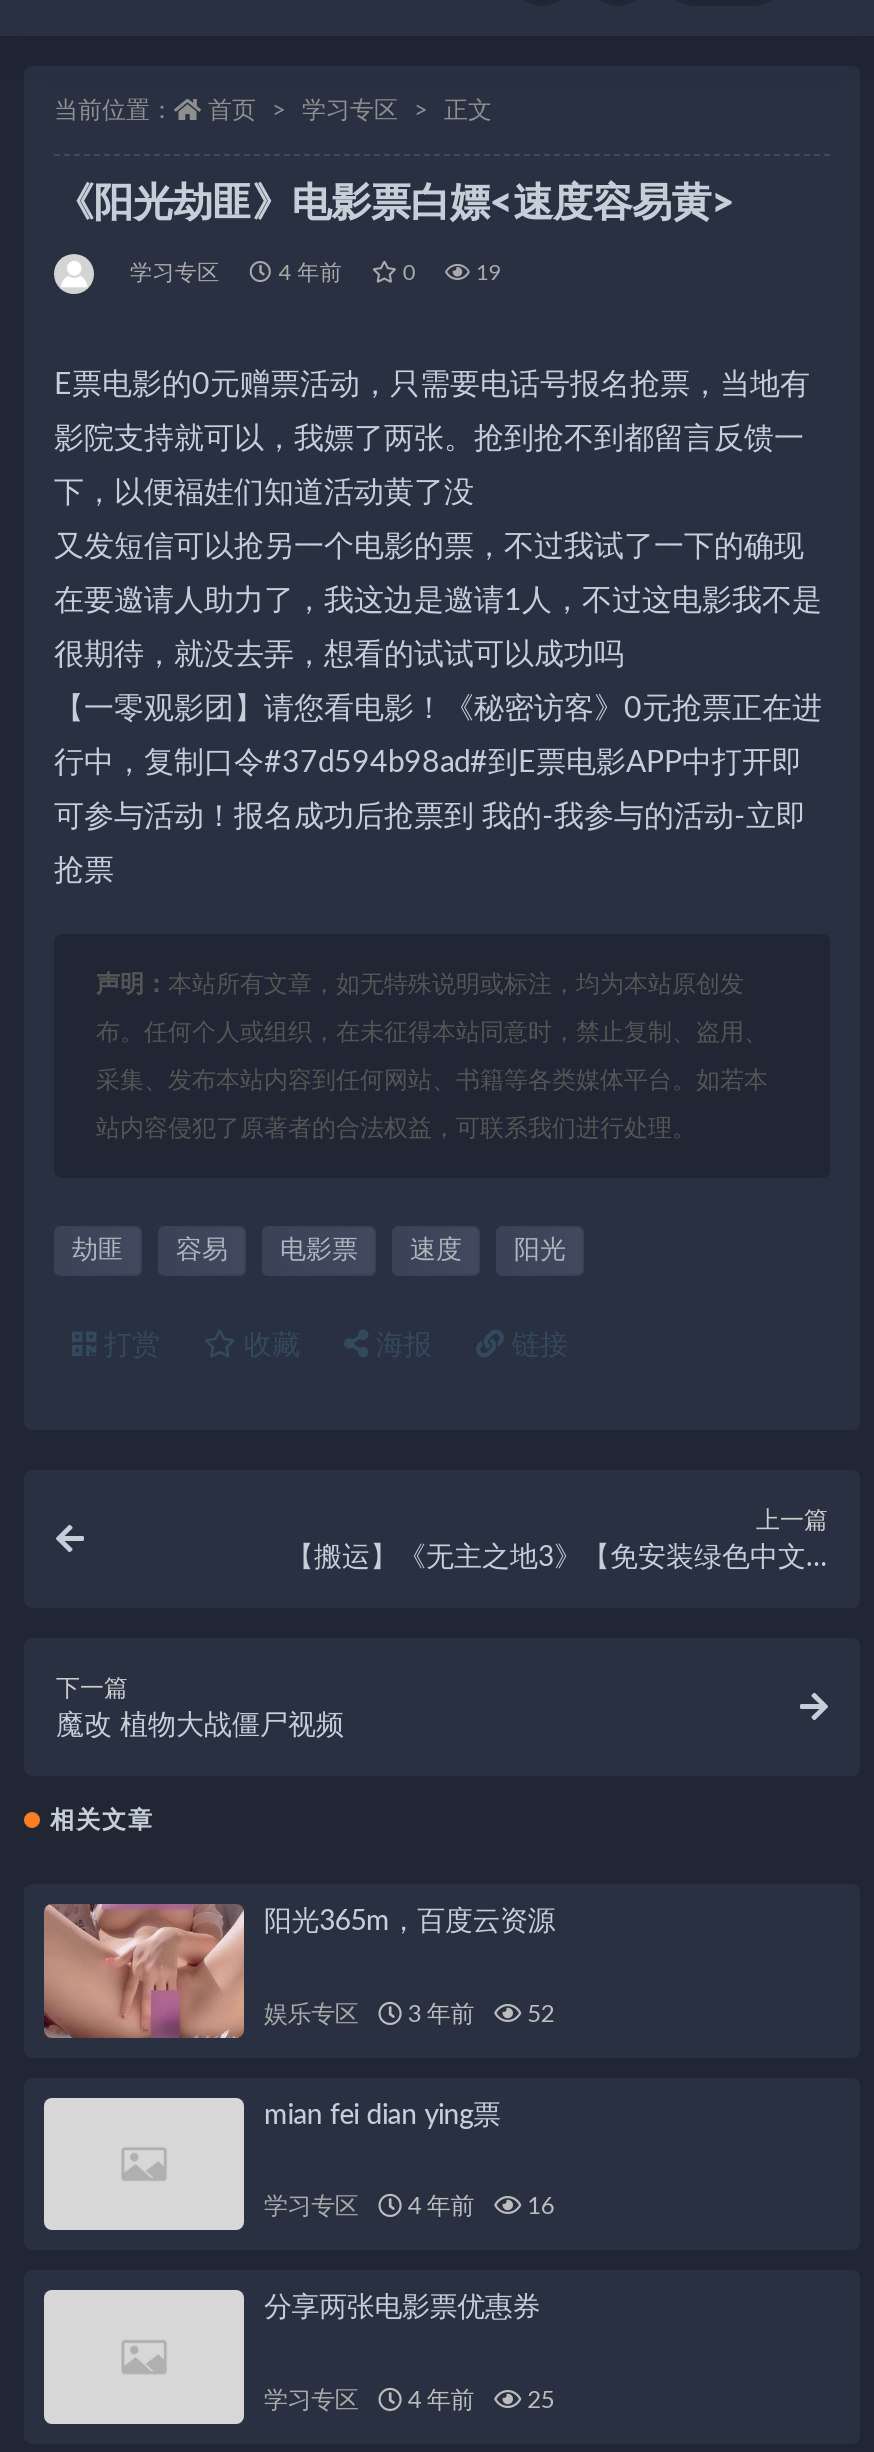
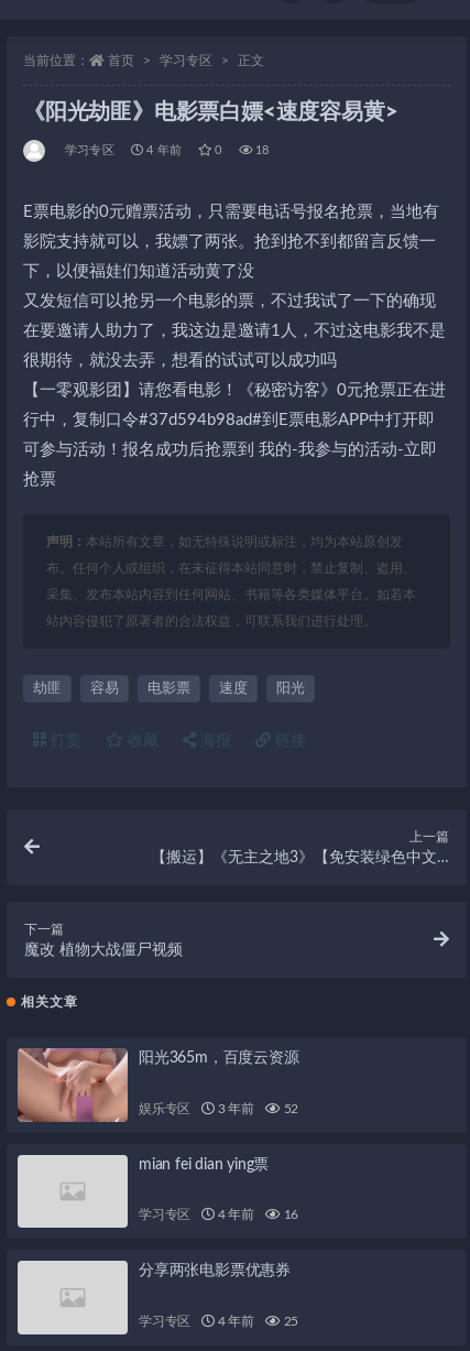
- 19
+ 18
